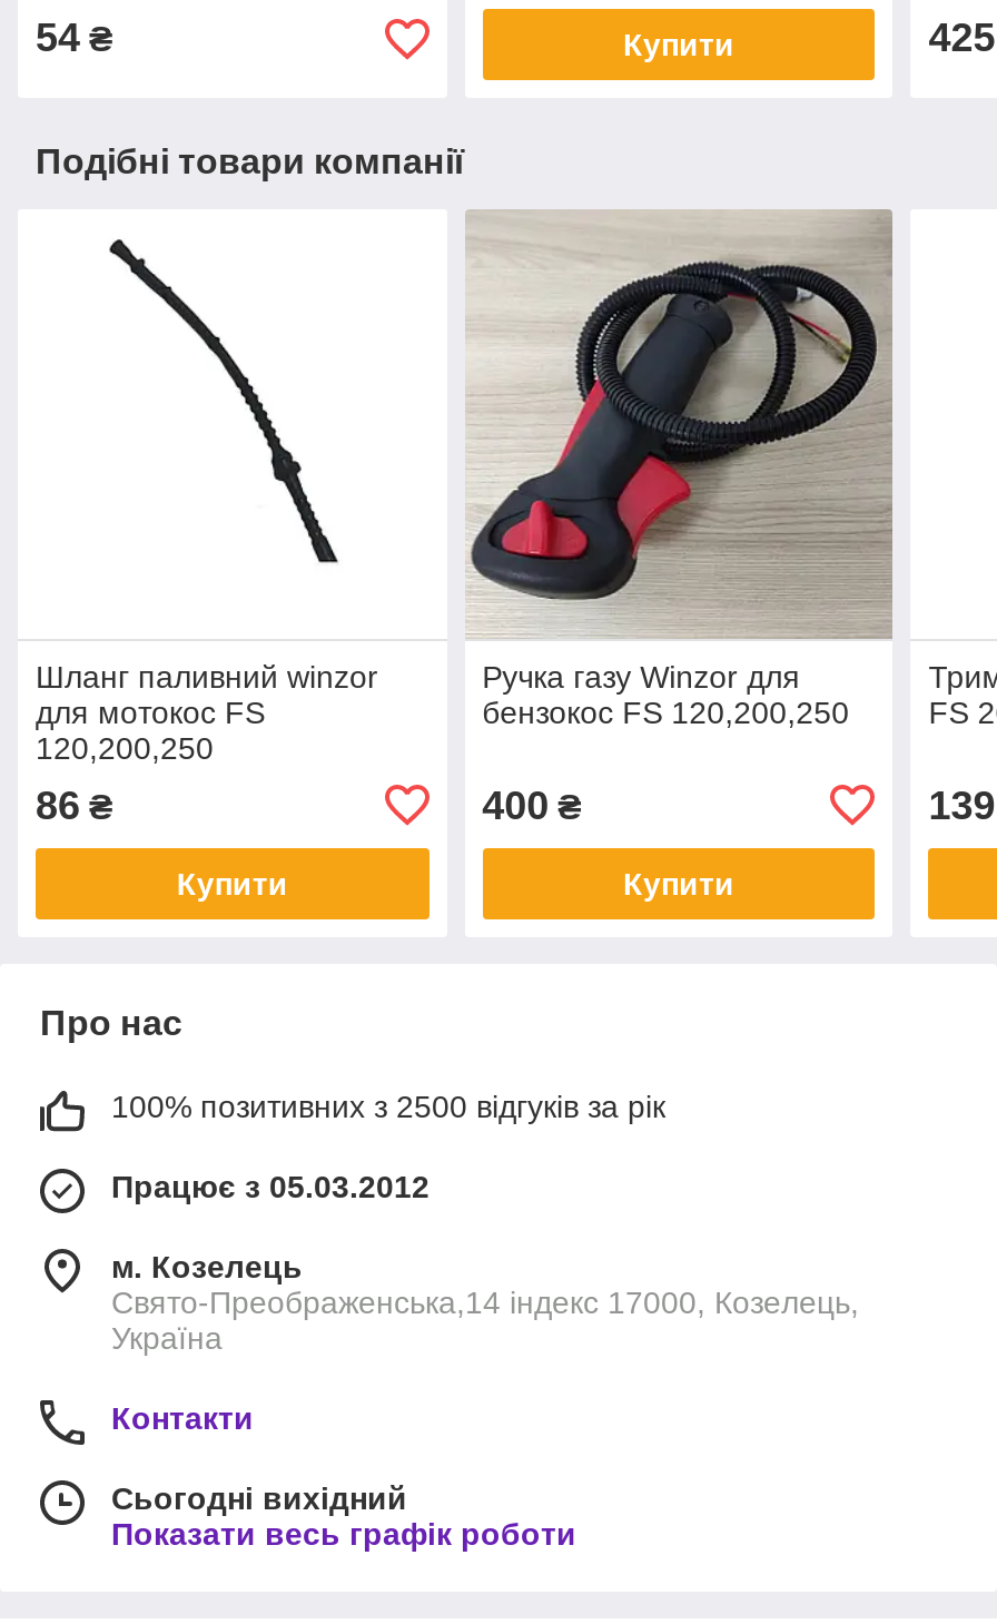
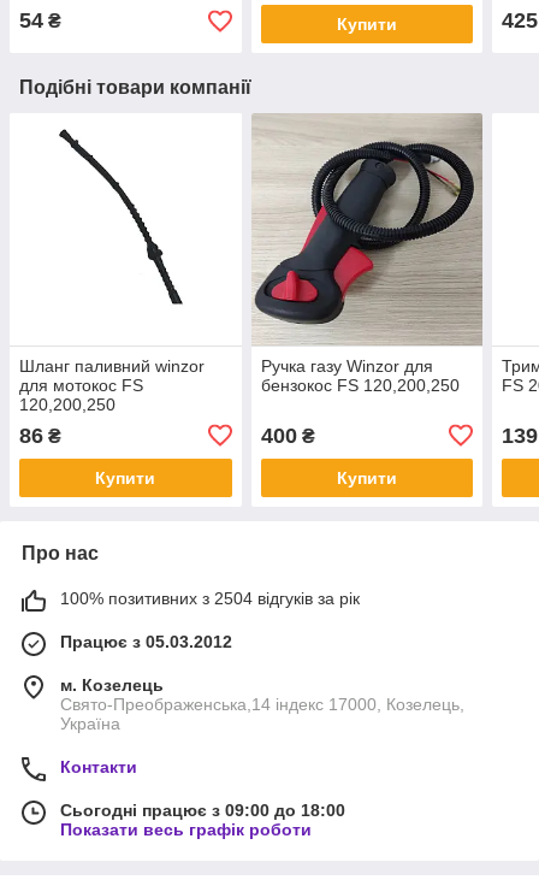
- 100% позитивних з 2500 відгуків за рік
+ 100% позитивних з 2504 відгуків за рік

- Сьогодні вихідний
+ Сьогодні працює з 09:00 до 18:00
